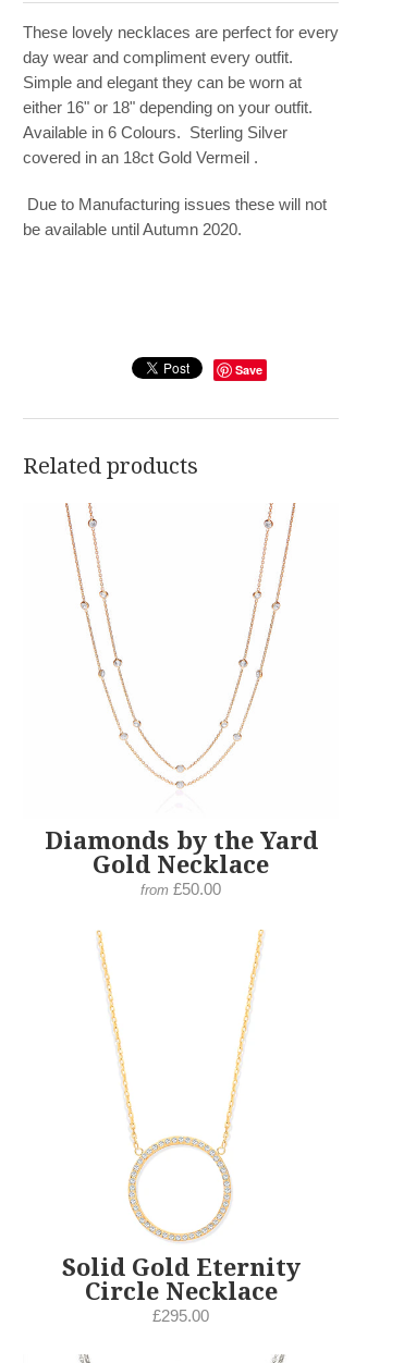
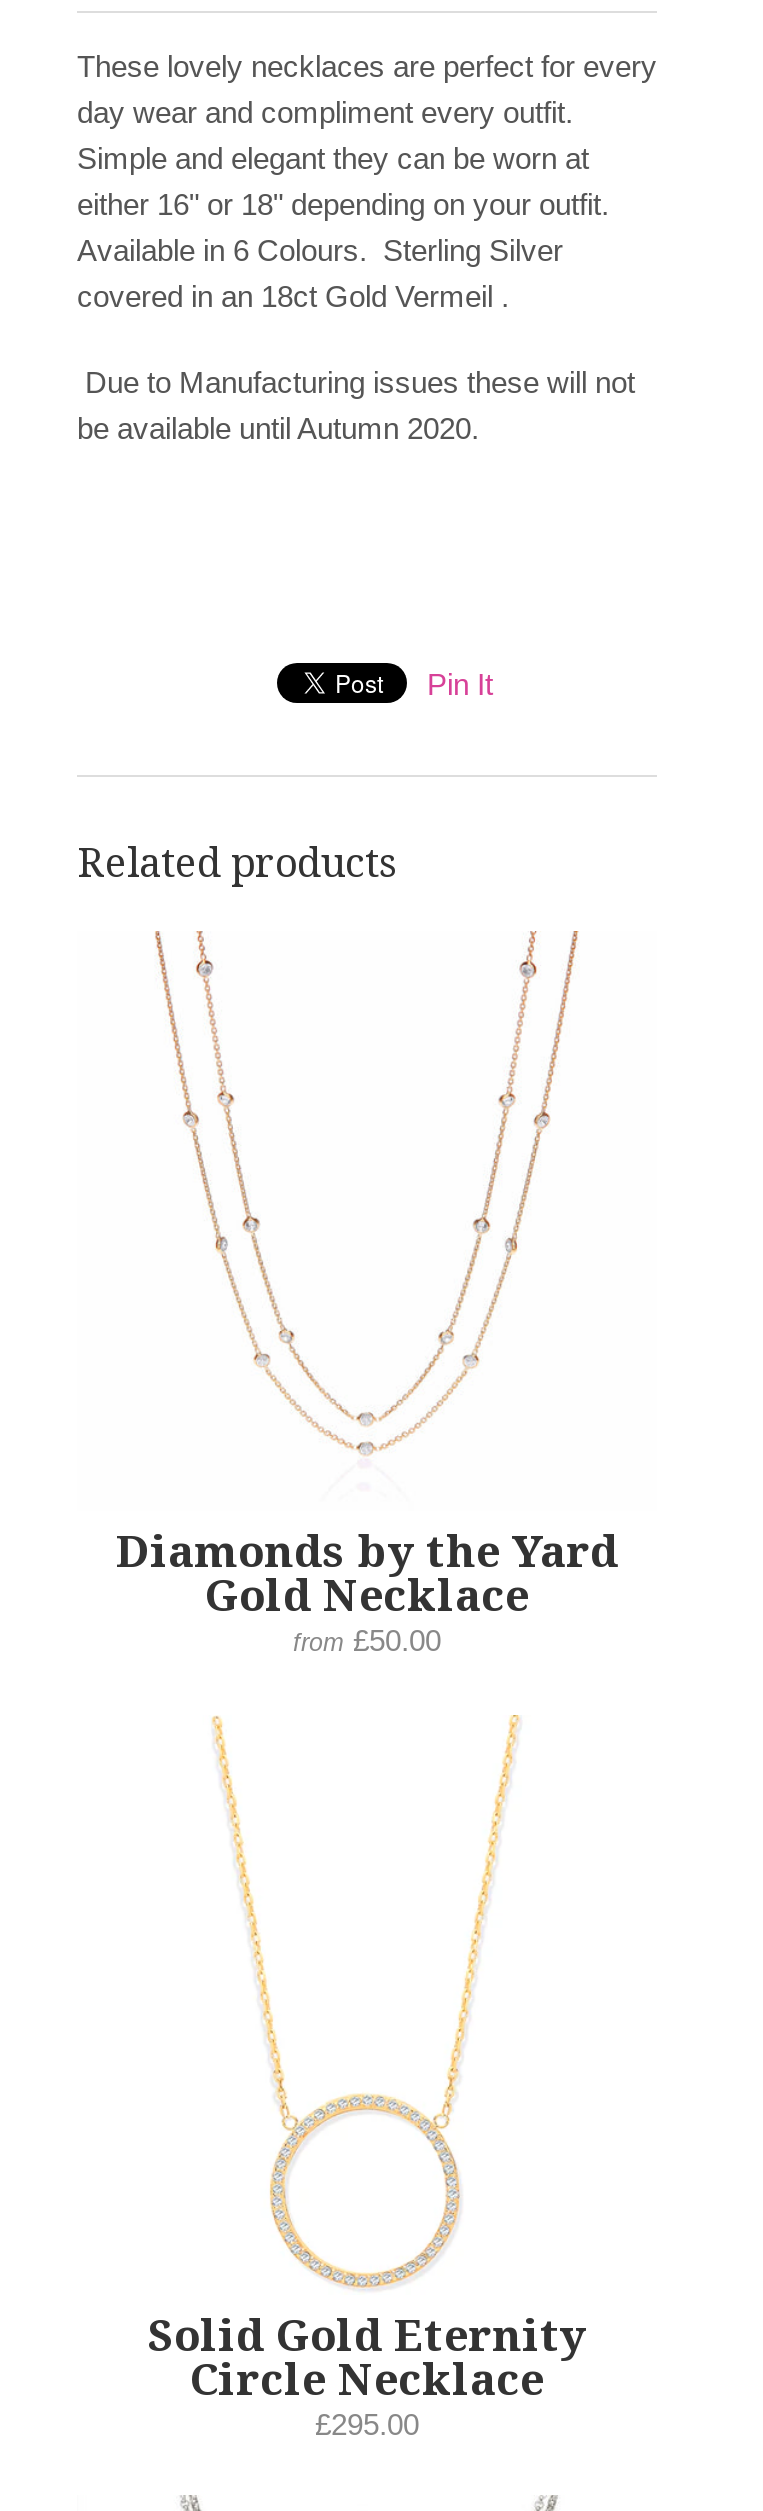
- Save
+ Pin It
